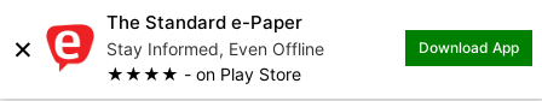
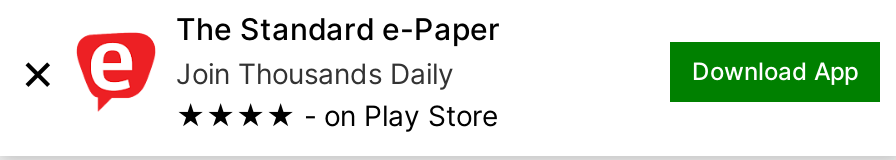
- Stay Informed, Even Offline
+ Join Thousands Daily
